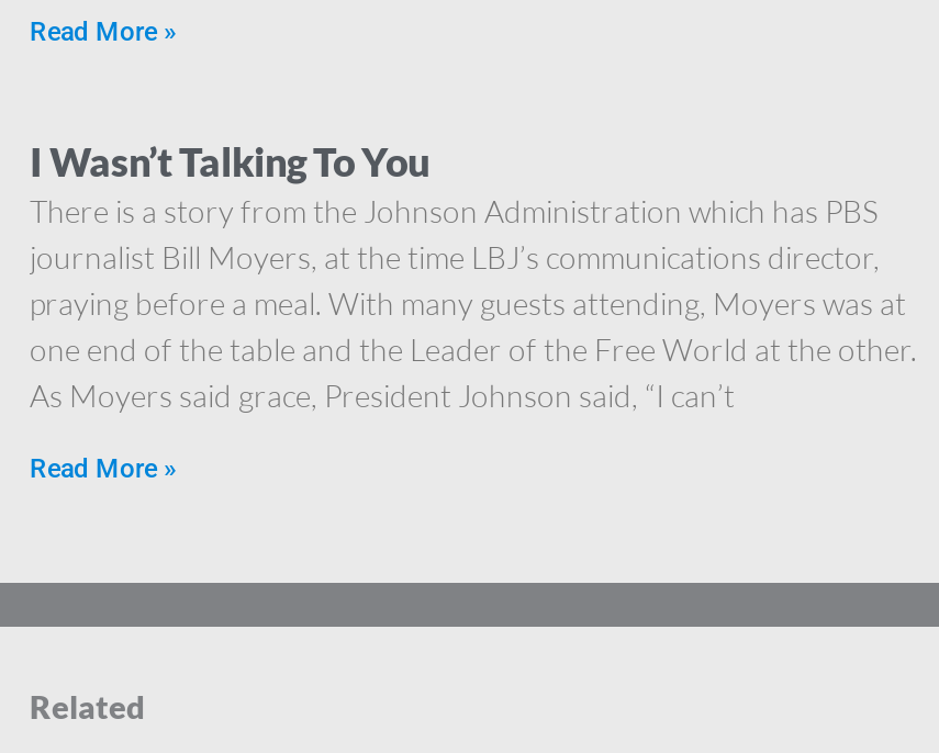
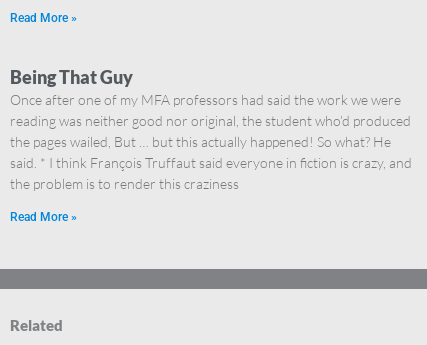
- I Wasn’t Talking To You
- There is a story from the Johnson Administration which has PBS
- journalist Bill Moyers, at the time LBJ’s communications director,
- praying before a meal. With many guests attending, Moyers was at
- one end of the table and the Leader of the Free World at the other.
- As Moyers said grace, President Johnson said, “I can’t
+ Being That Guy
+ Once after one of my MFA professors had said the work we were
+ reading was neither good nor original, the student who’d produced
+ the pages wailed, But … but this actually happened! So what? He
+ said. * I think François Truffaut said everyone in fiction is crazy, and
+ the problem is to render this craziness
